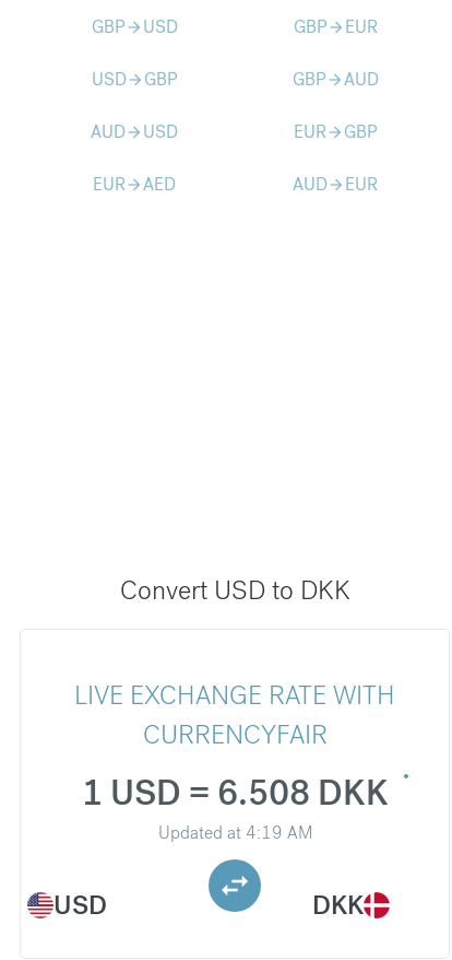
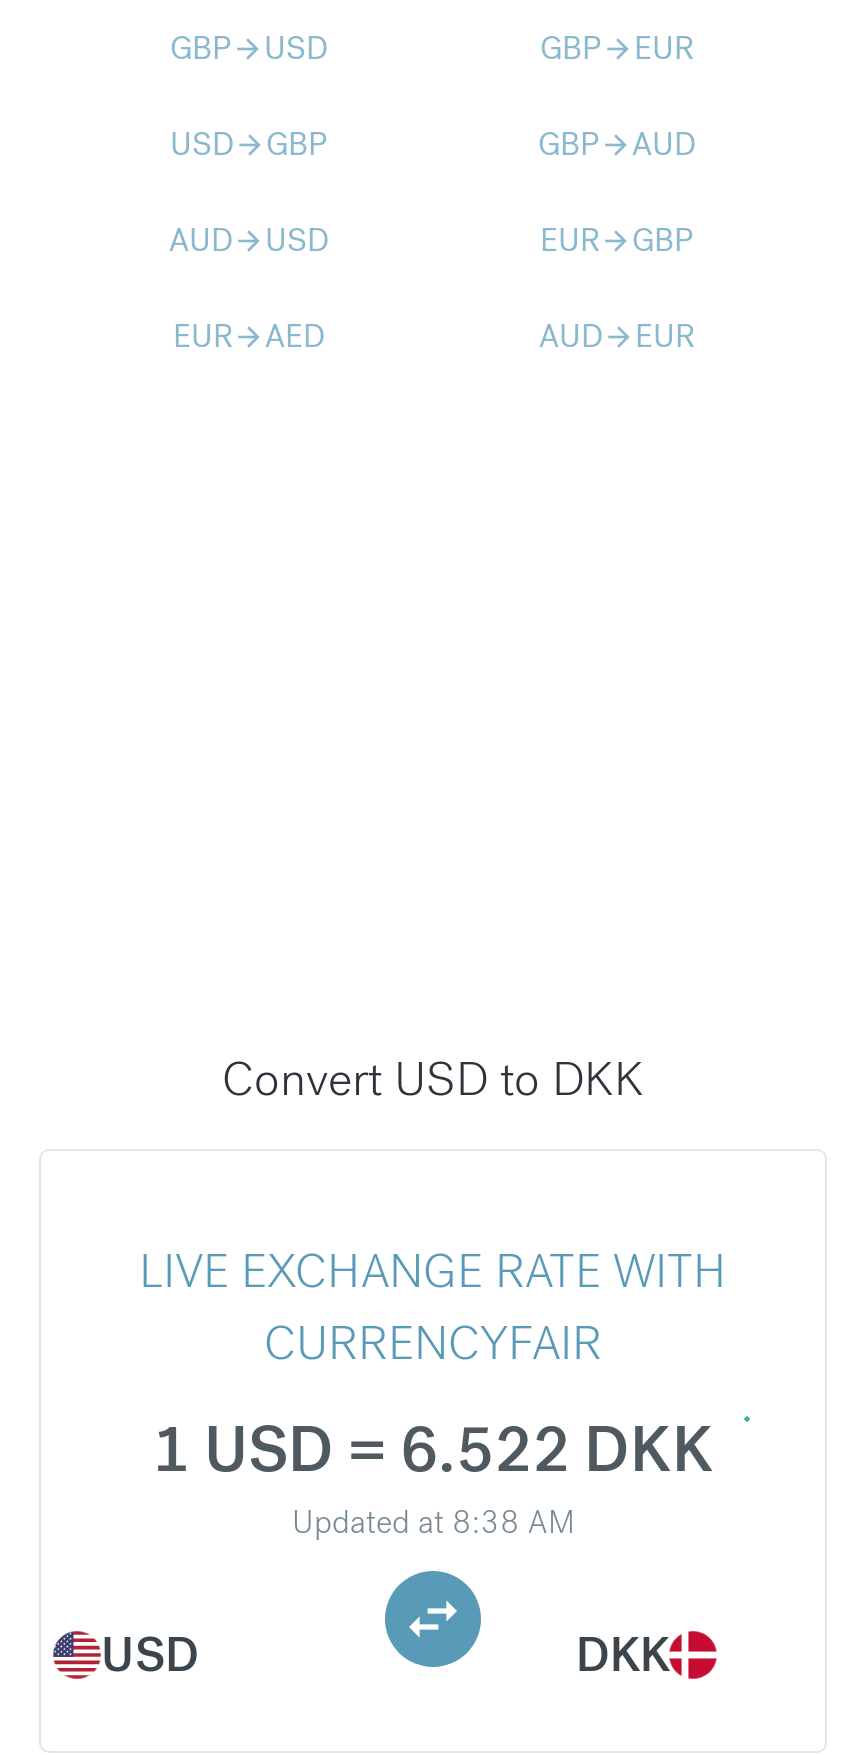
- 1 USD = 6.508 DKK
+ 1 USD = 6.522 DKK

- Updated at 4:19 AM
+ Updated at 8:38 AM
